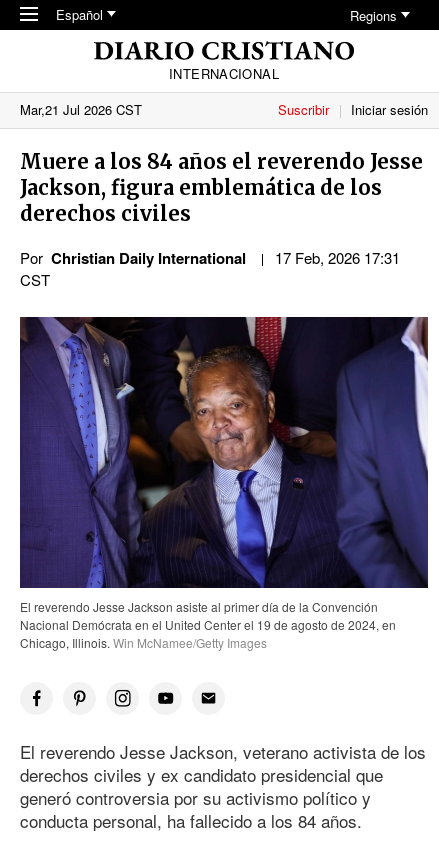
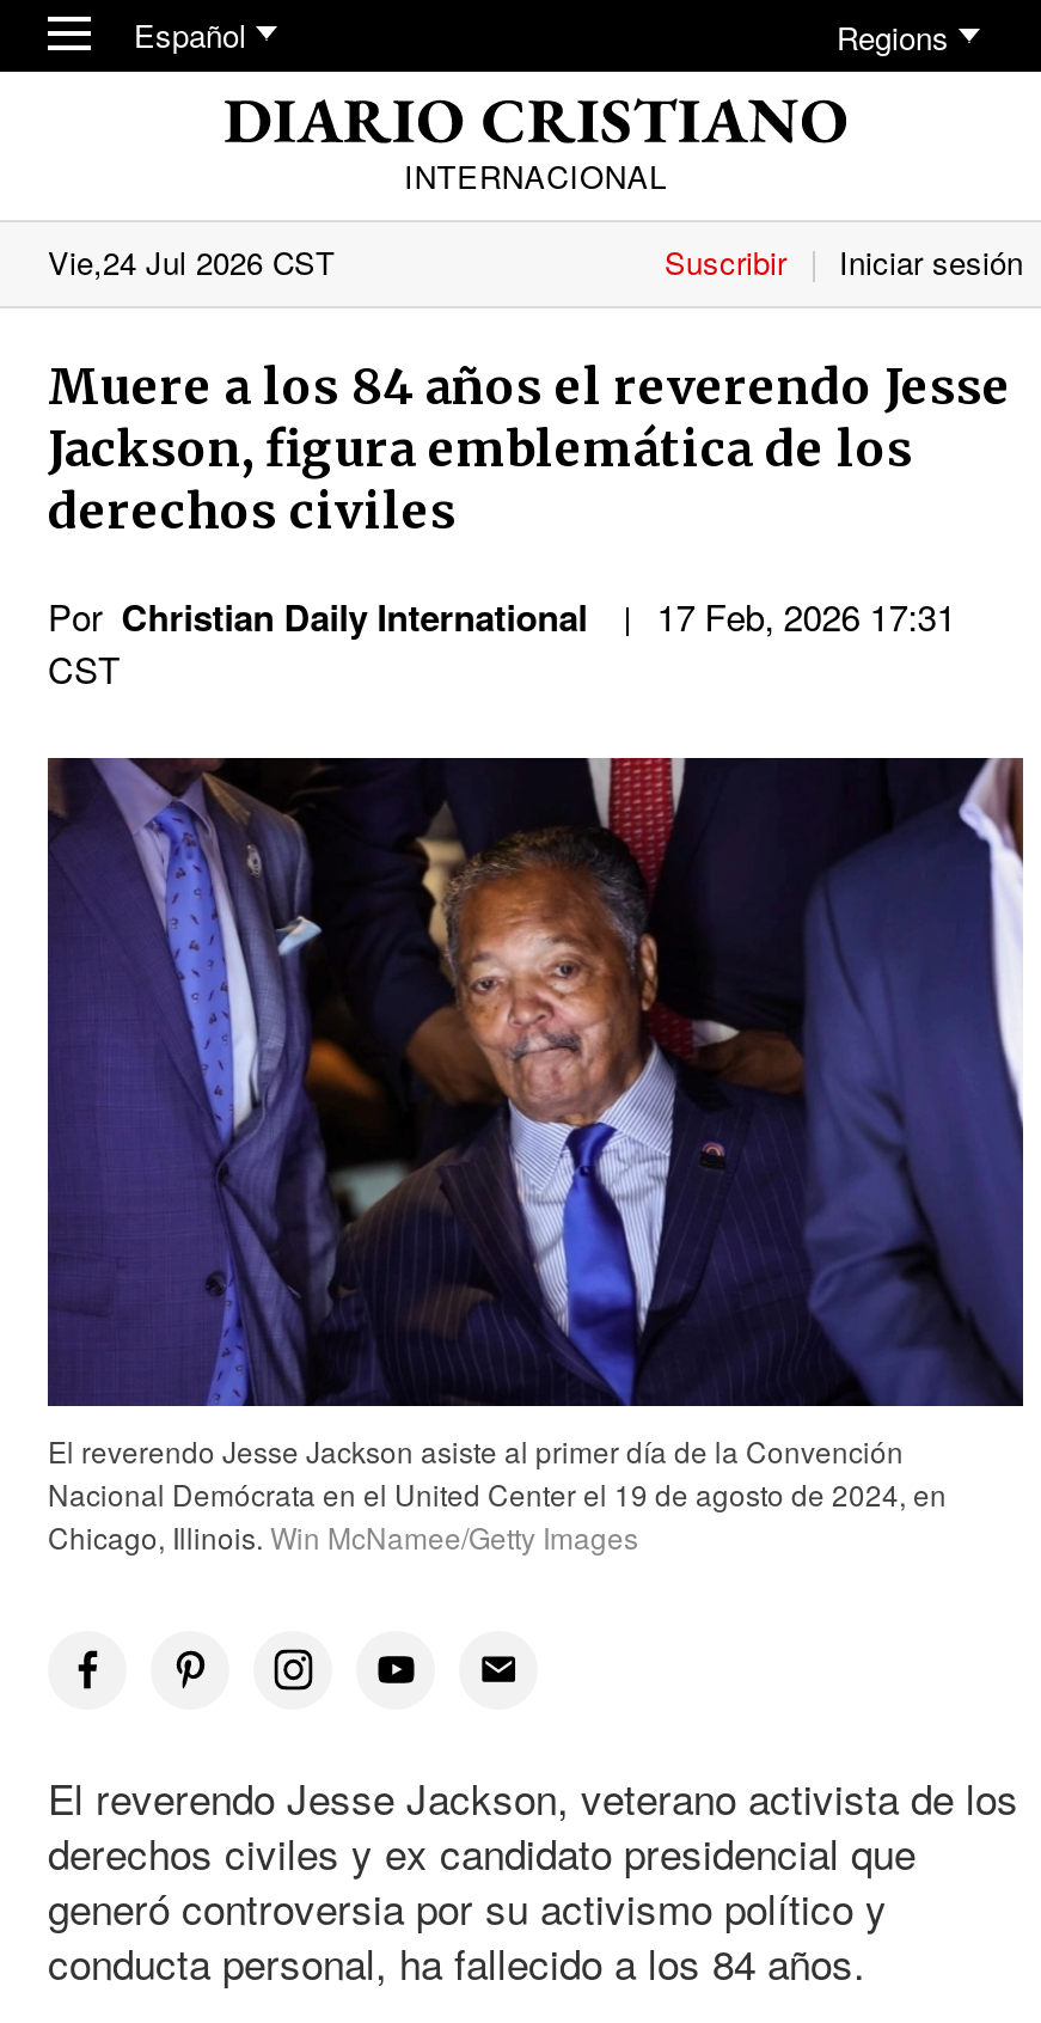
- Mar,21 Jul 2026 CST
+ Vie,24 Jul 2026 CST
